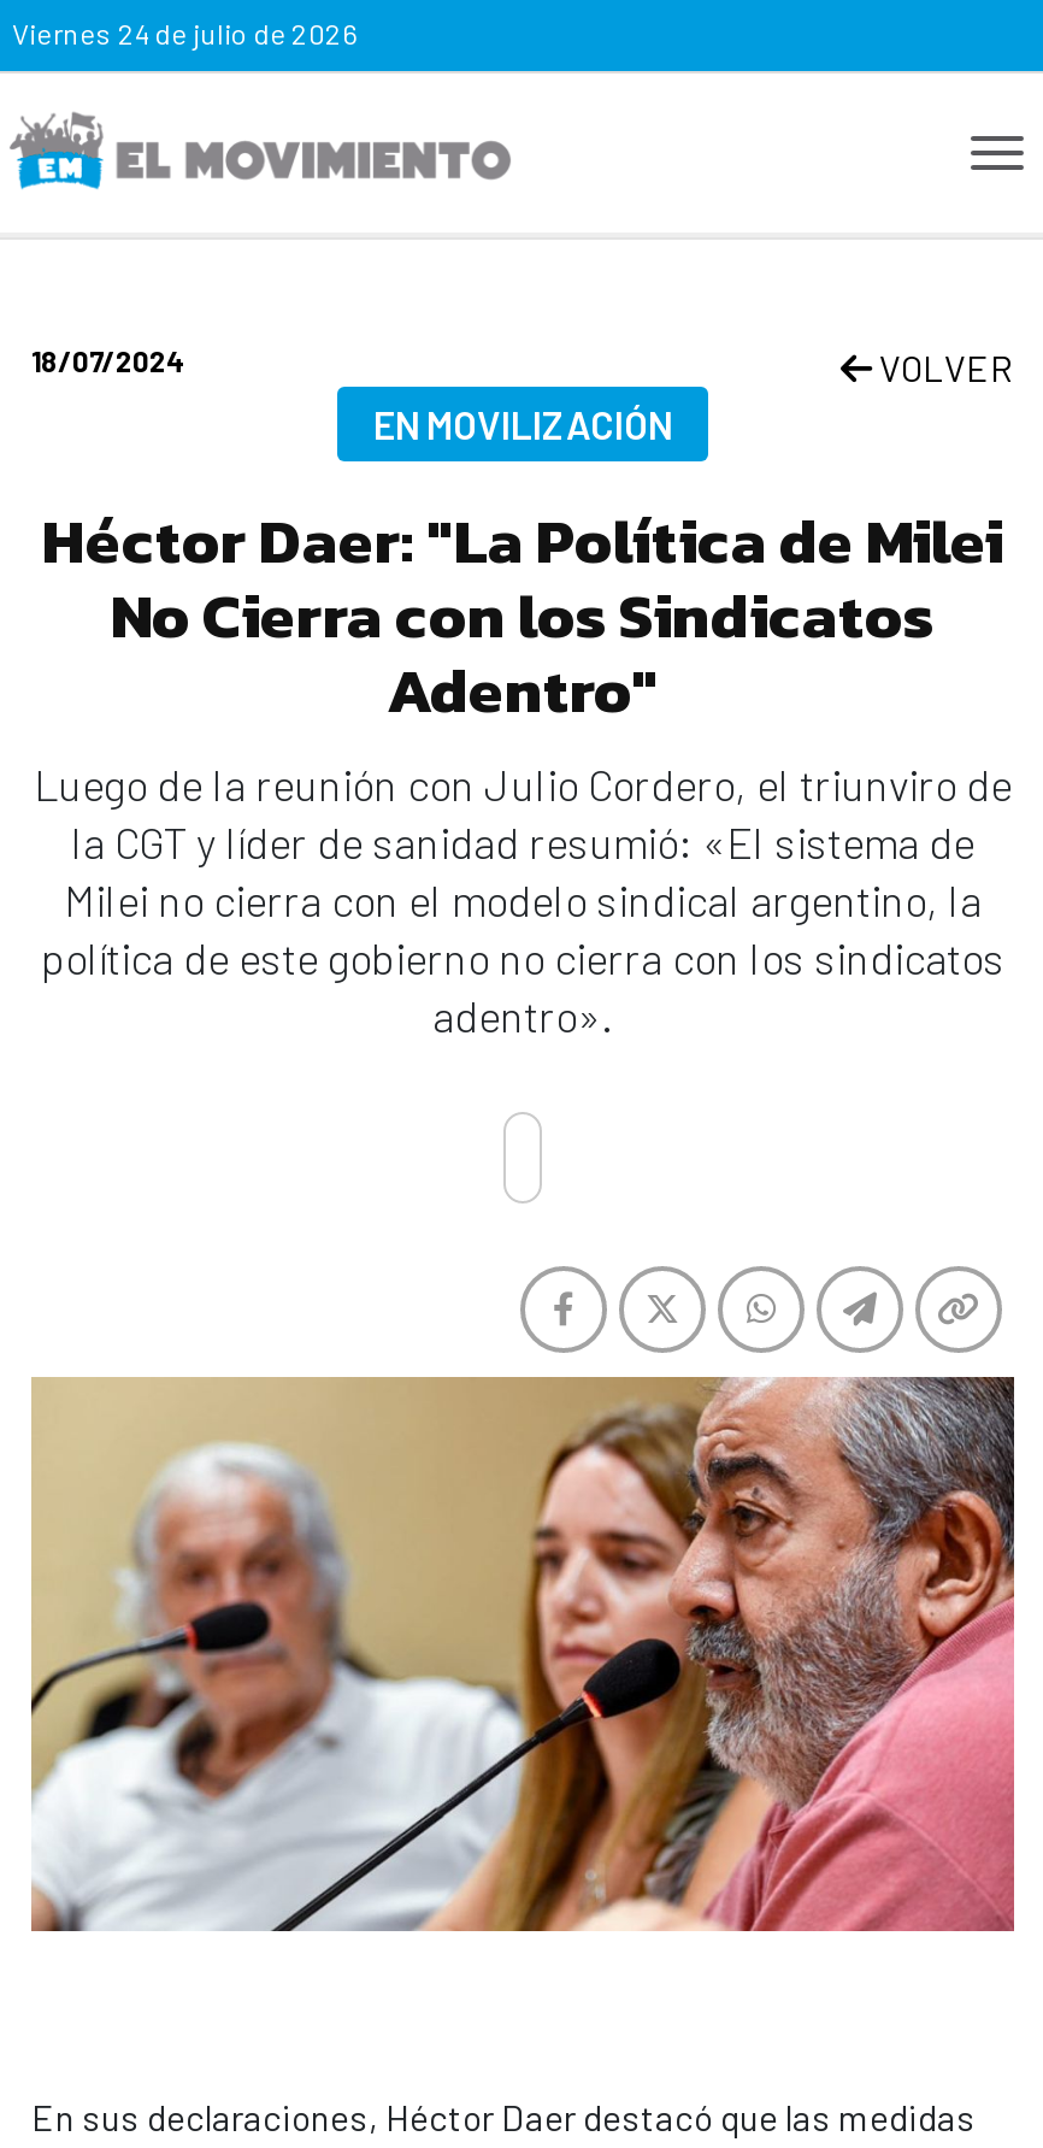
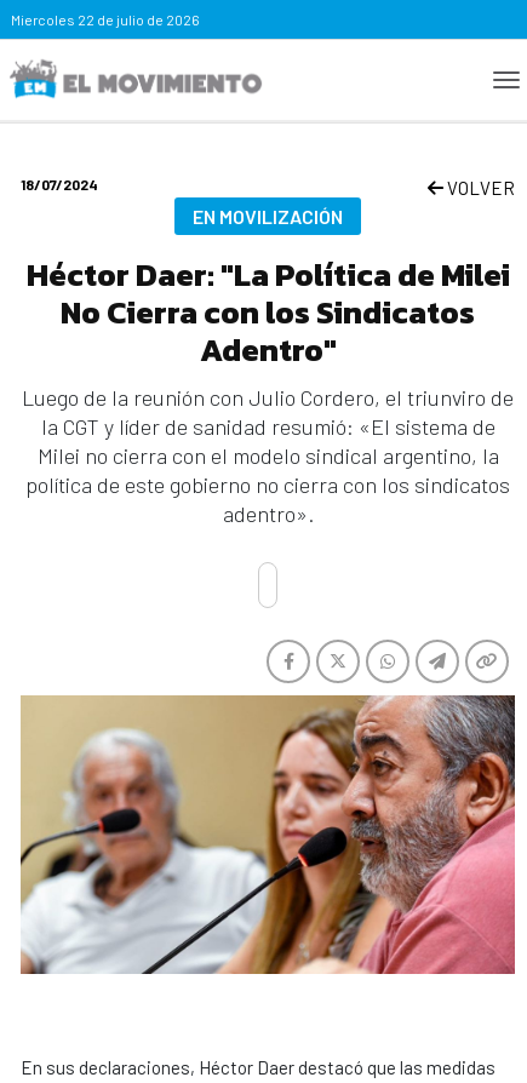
- Viernes 24 de julio de 2026
+ Miercoles 22 de julio de 2026
